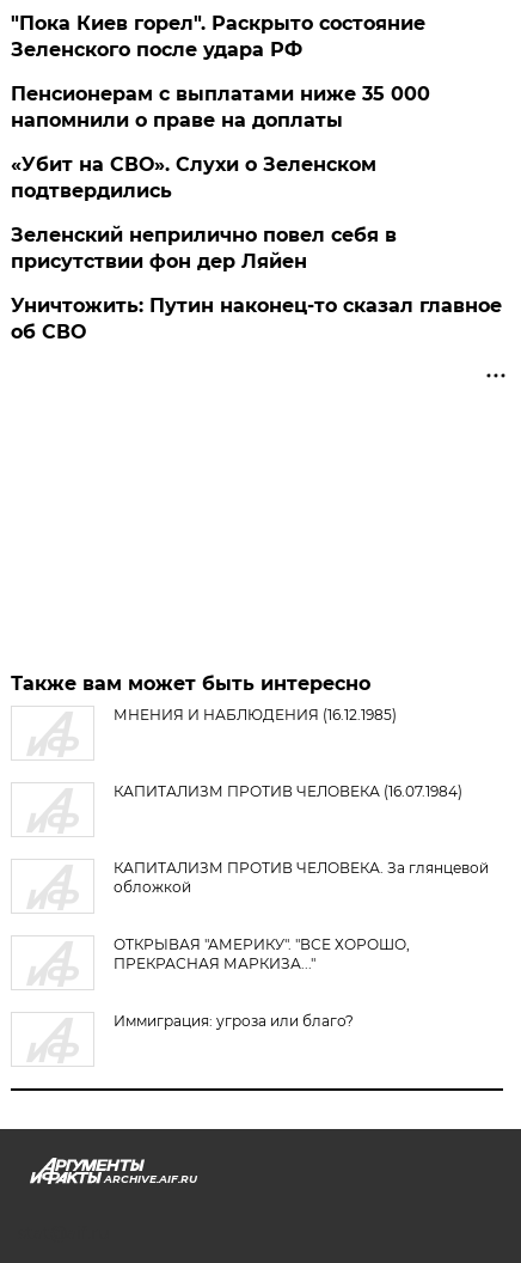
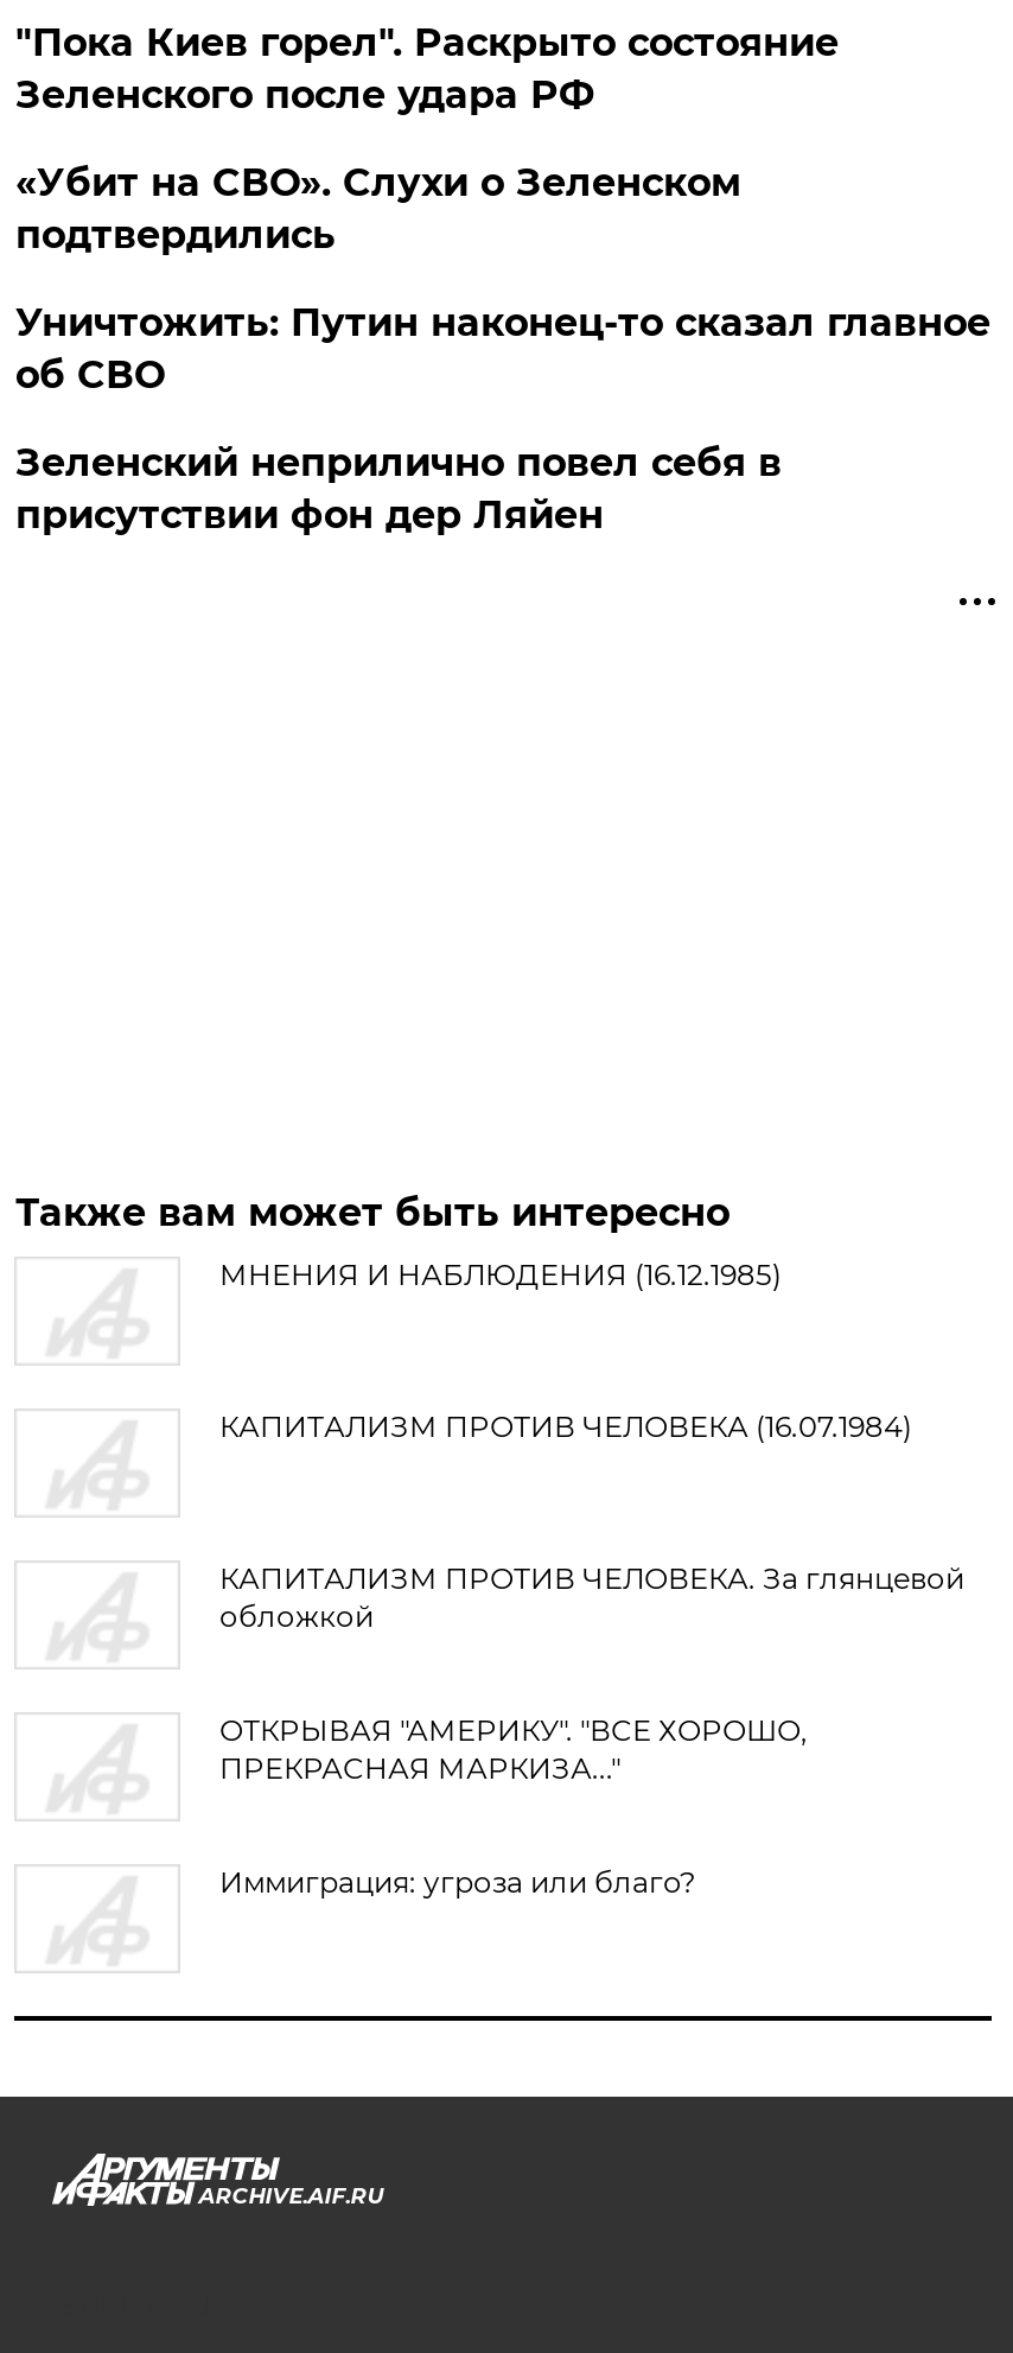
- Пенсионерам с выплатами ниже 35 000
- напомнили о праве на доплаты

moved up: Уничтожить: Путин наконец-то сказал главное | об СВО
